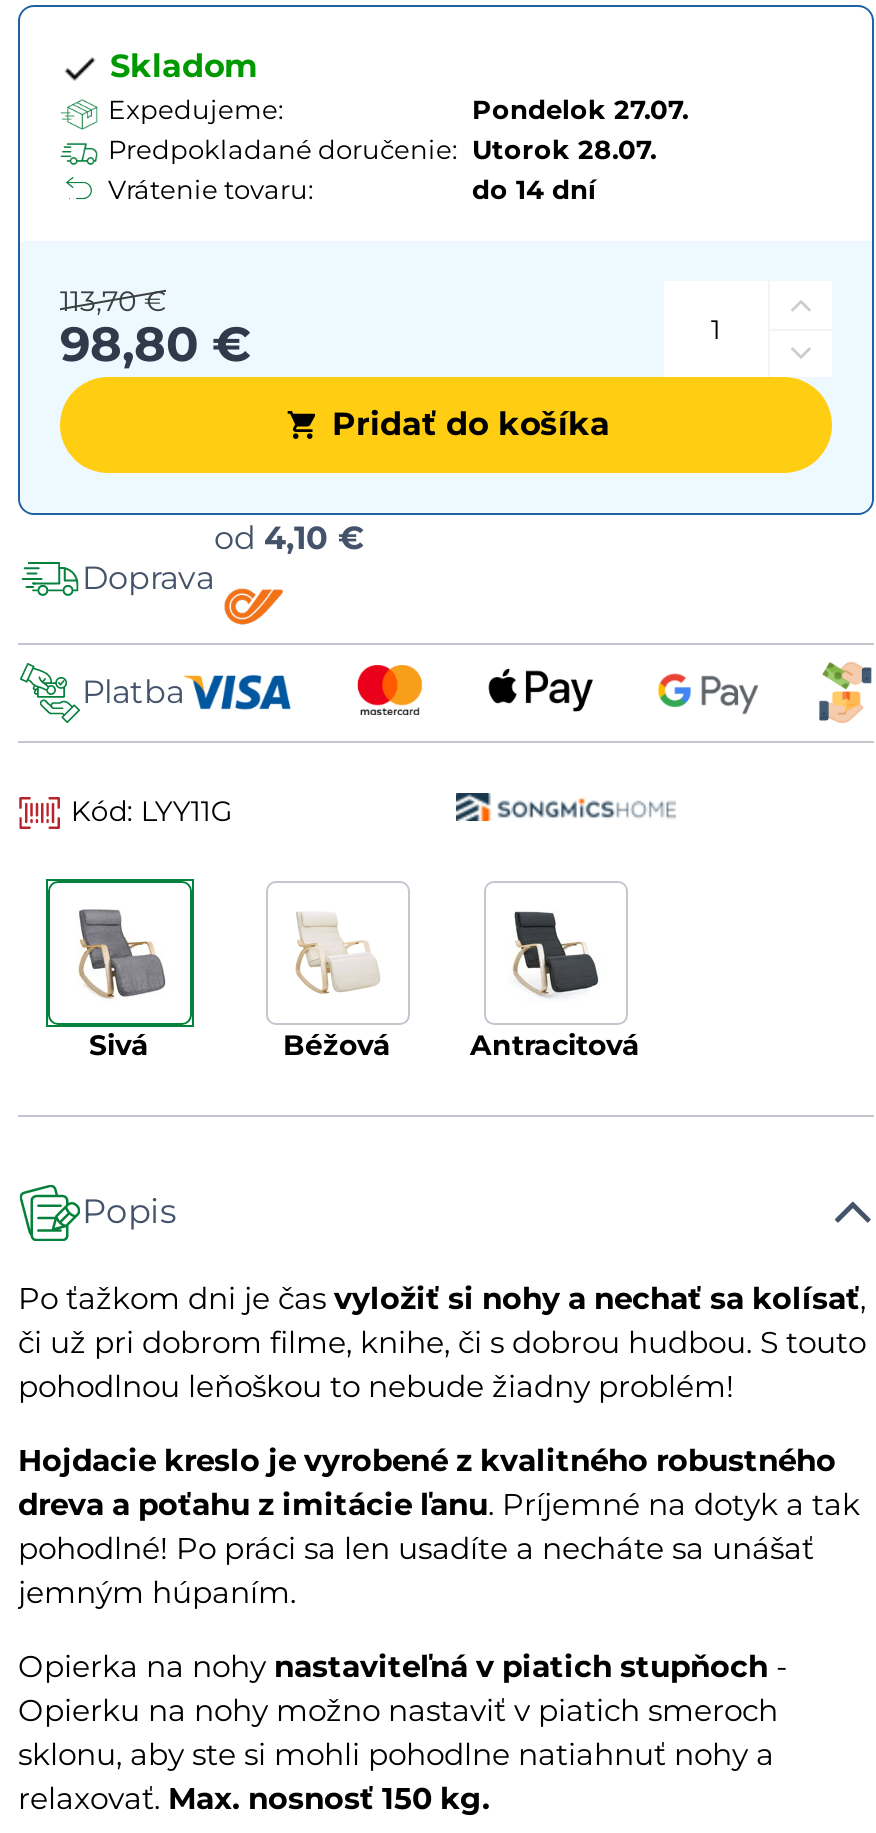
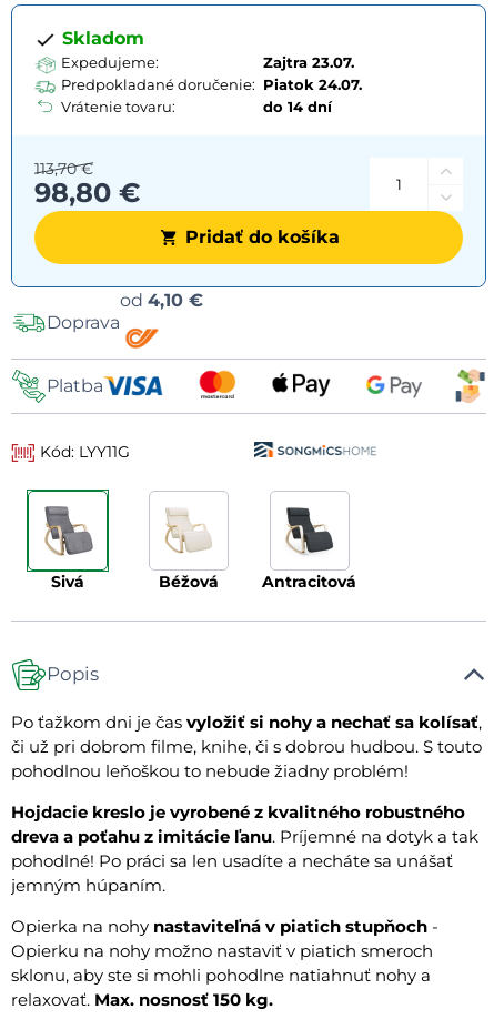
- Pondelok 27.07.
- Predpokladané doručenie: Utorok 28.07.
+ Zajtra 23.07.
+ Predpokladané doručenie: Piatok 24.07.
